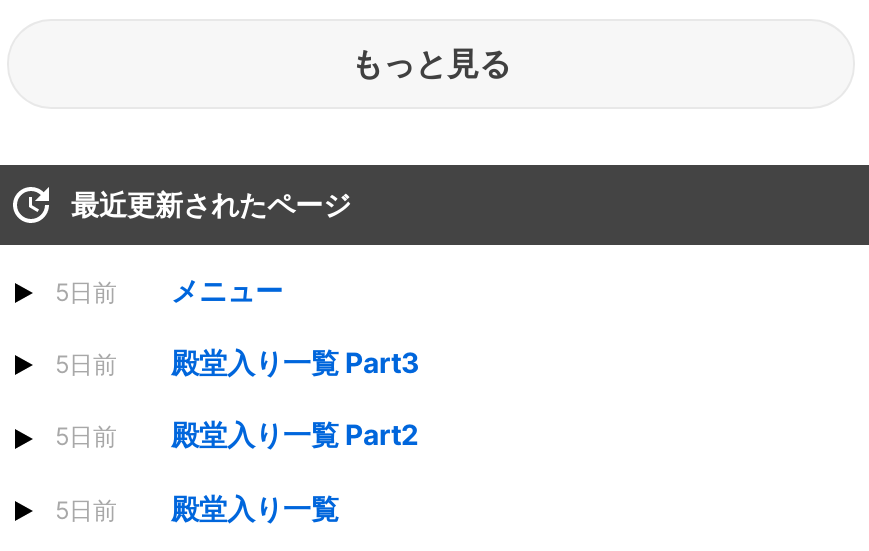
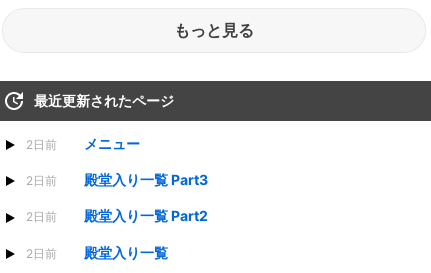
- 5日前 メニュー
+ 2日前 メニュー

- 5日前 殿堂入り一覧 Part3
+ 2日前 殿堂入り一覧 Part3

- 5日前 殿堂入り一覧 Part2
+ 2日前 殿堂入り一覧 Part2

- 5日前 殿堂入り一覧
+ 2日前 殿堂入り一覧
